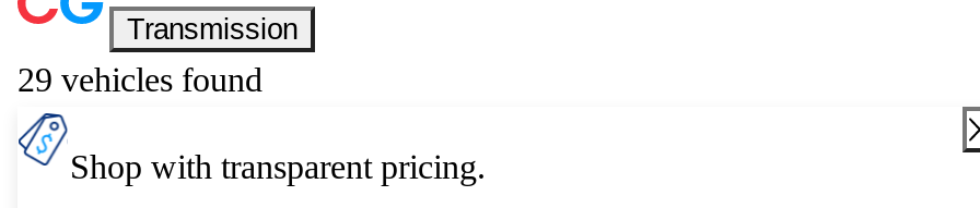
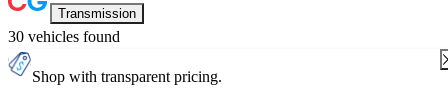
- 29 vehicles found
+ 30 vehicles found
